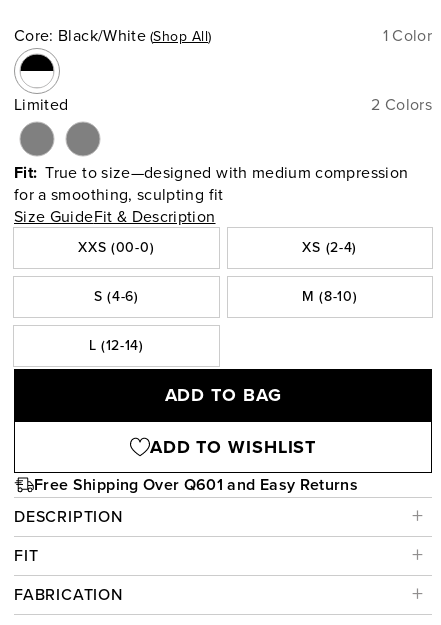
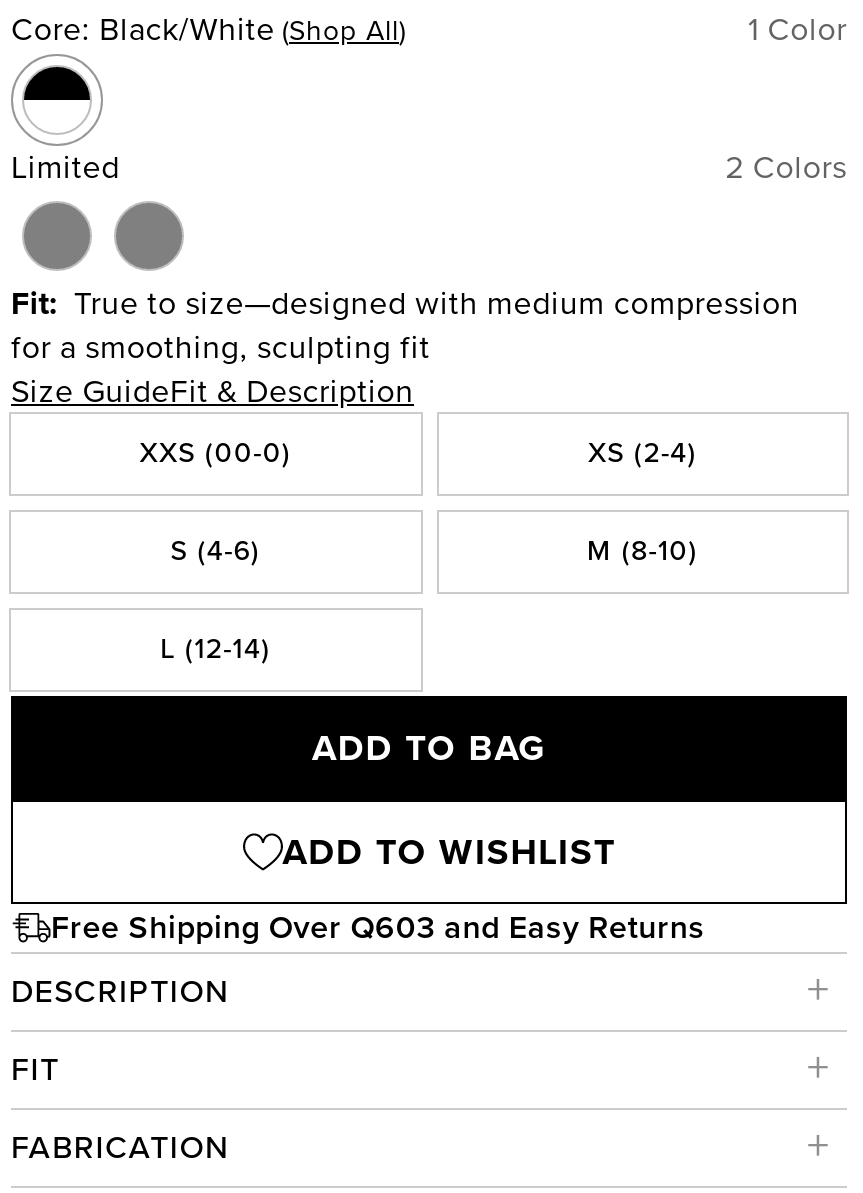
- Free Shipping Over Q601 and Easy Returns
+ Free Shipping Over Q603 and Easy Returns
